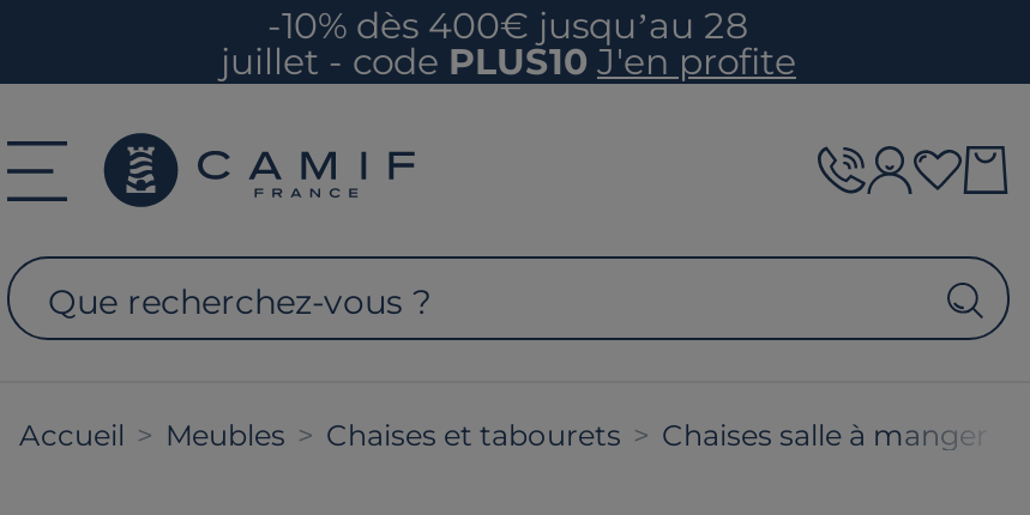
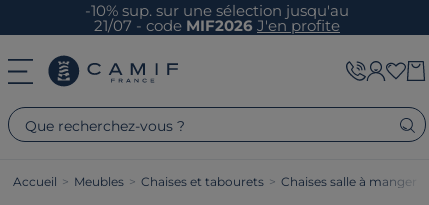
- -10% dès 400€ jusqu’au 28
- juillet - codePLUS10 J'en profite
+ -10% sup. sur une sélection jusqu'au
+ 21/07 - codeMIF2026 J'en profite
